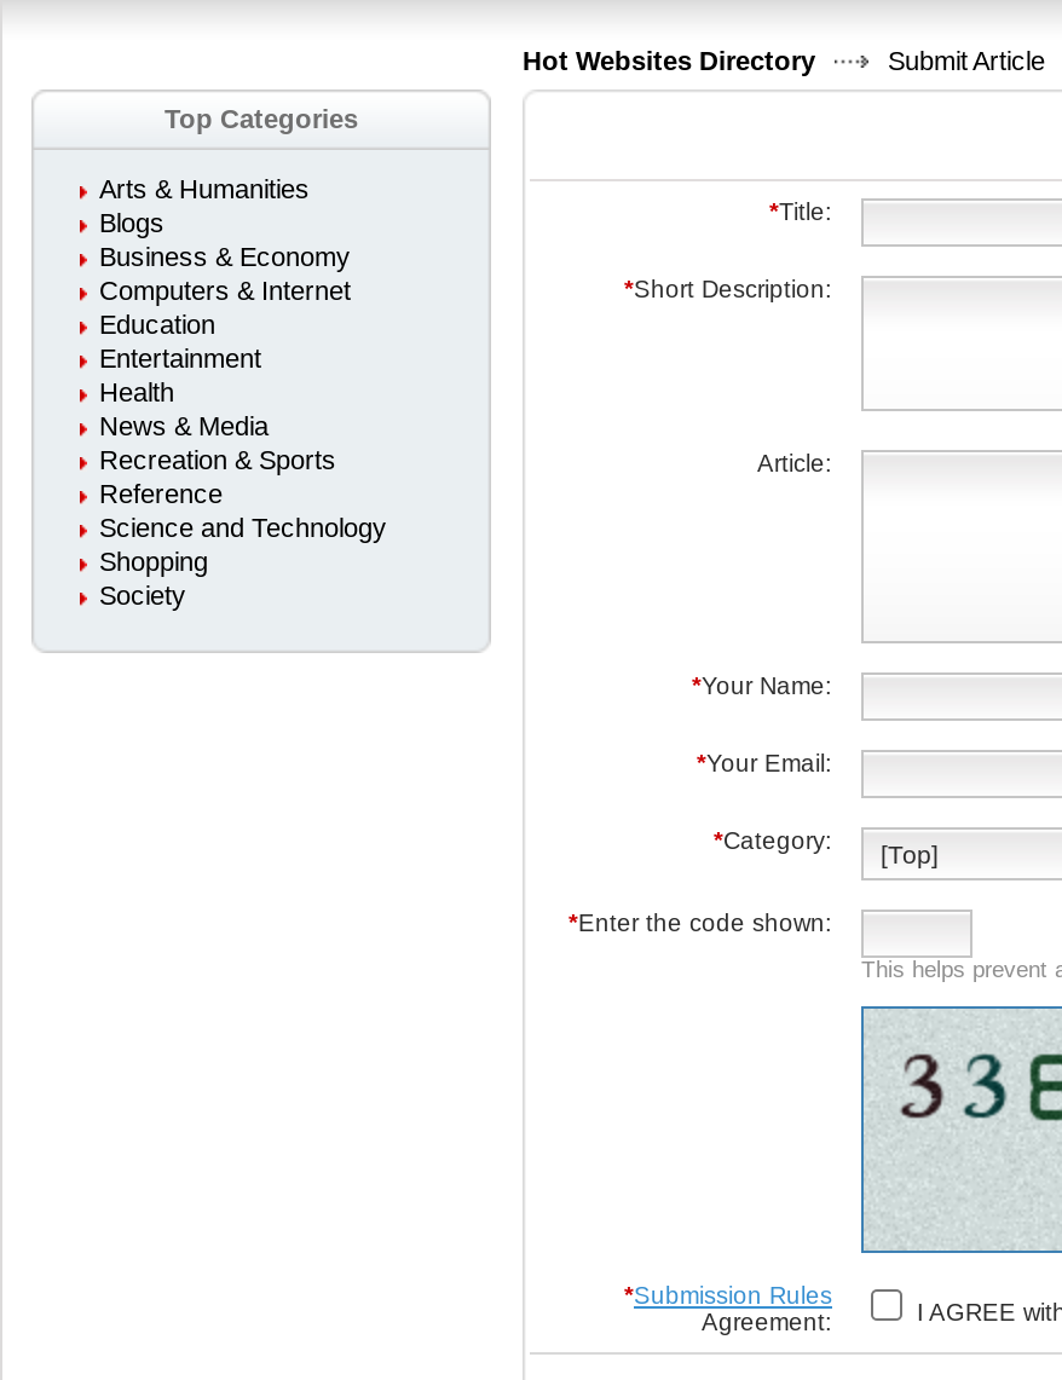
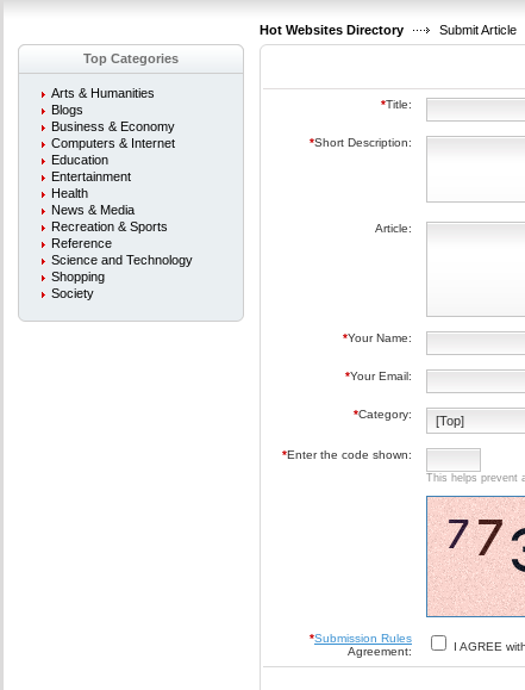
- [image]
+ [image]
